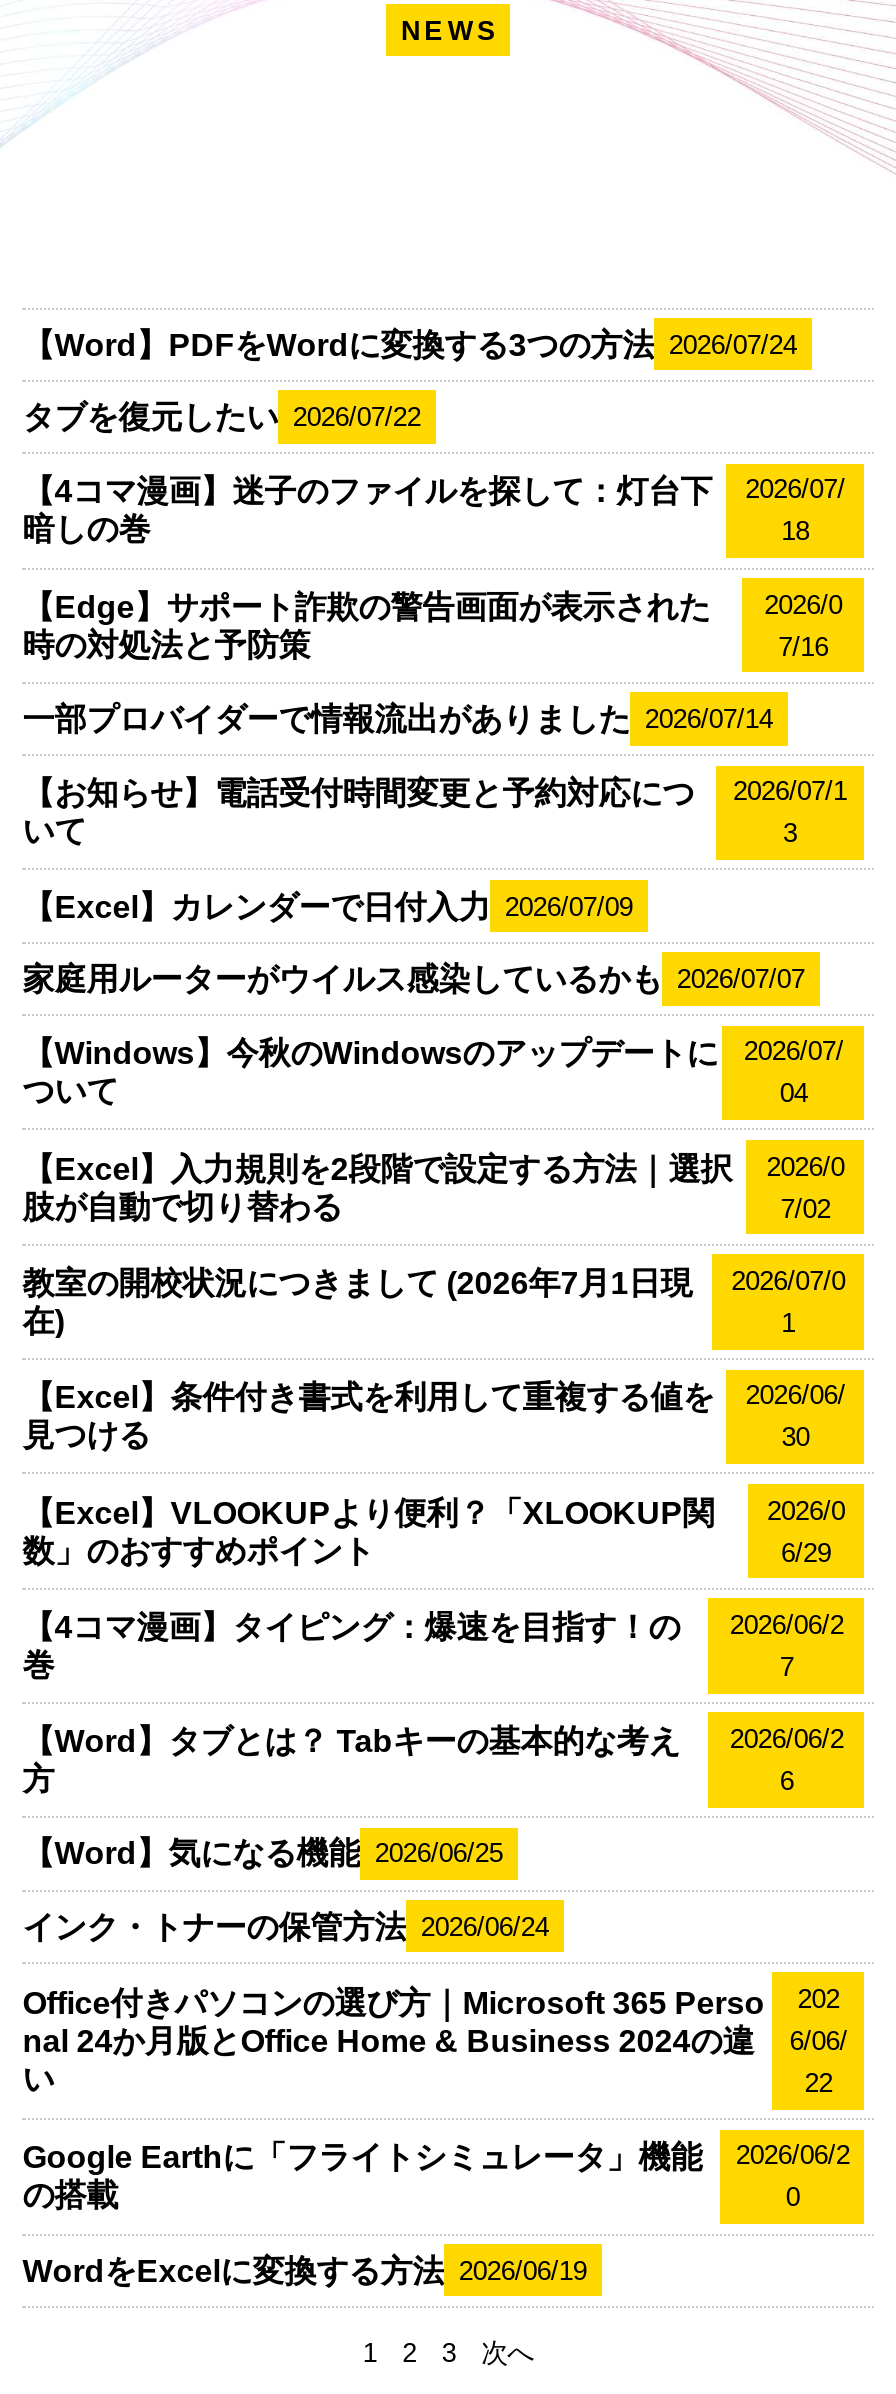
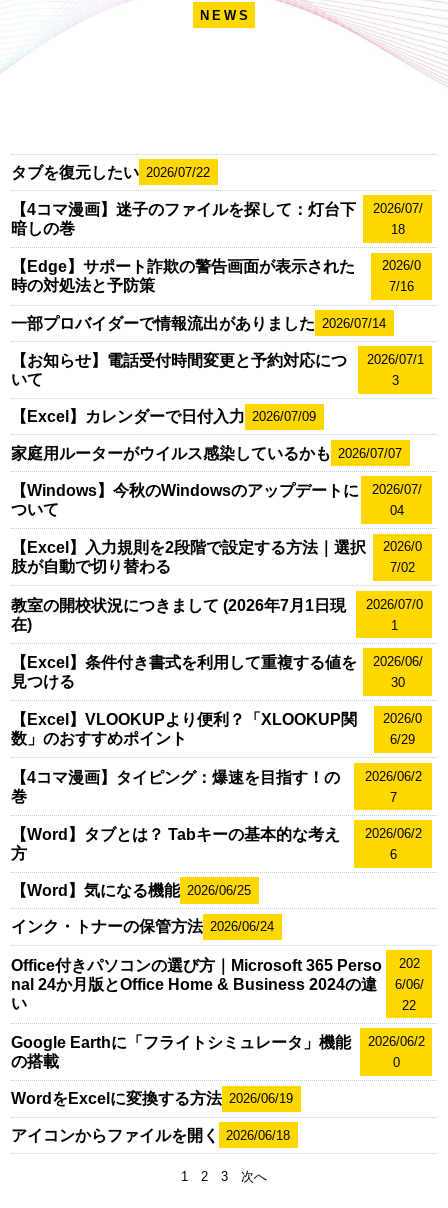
- 【Word】PDFをWordに変換する3つの方法 2026/07/24

moved up: タブを復元したい 2026/07/22 | 【4コマ漫画】迷子のファイルを探して：灯台下 | 暗しの巻 | ... | 0 | WordをExcelに変換する方法 2026/06/19

+ アイコンからファイルを開く 2026/06/18
